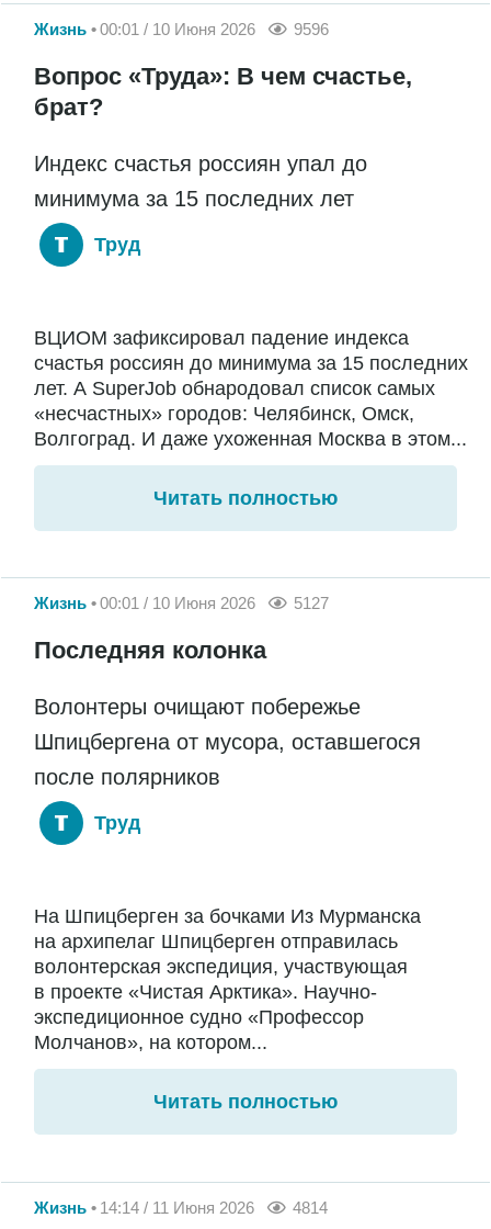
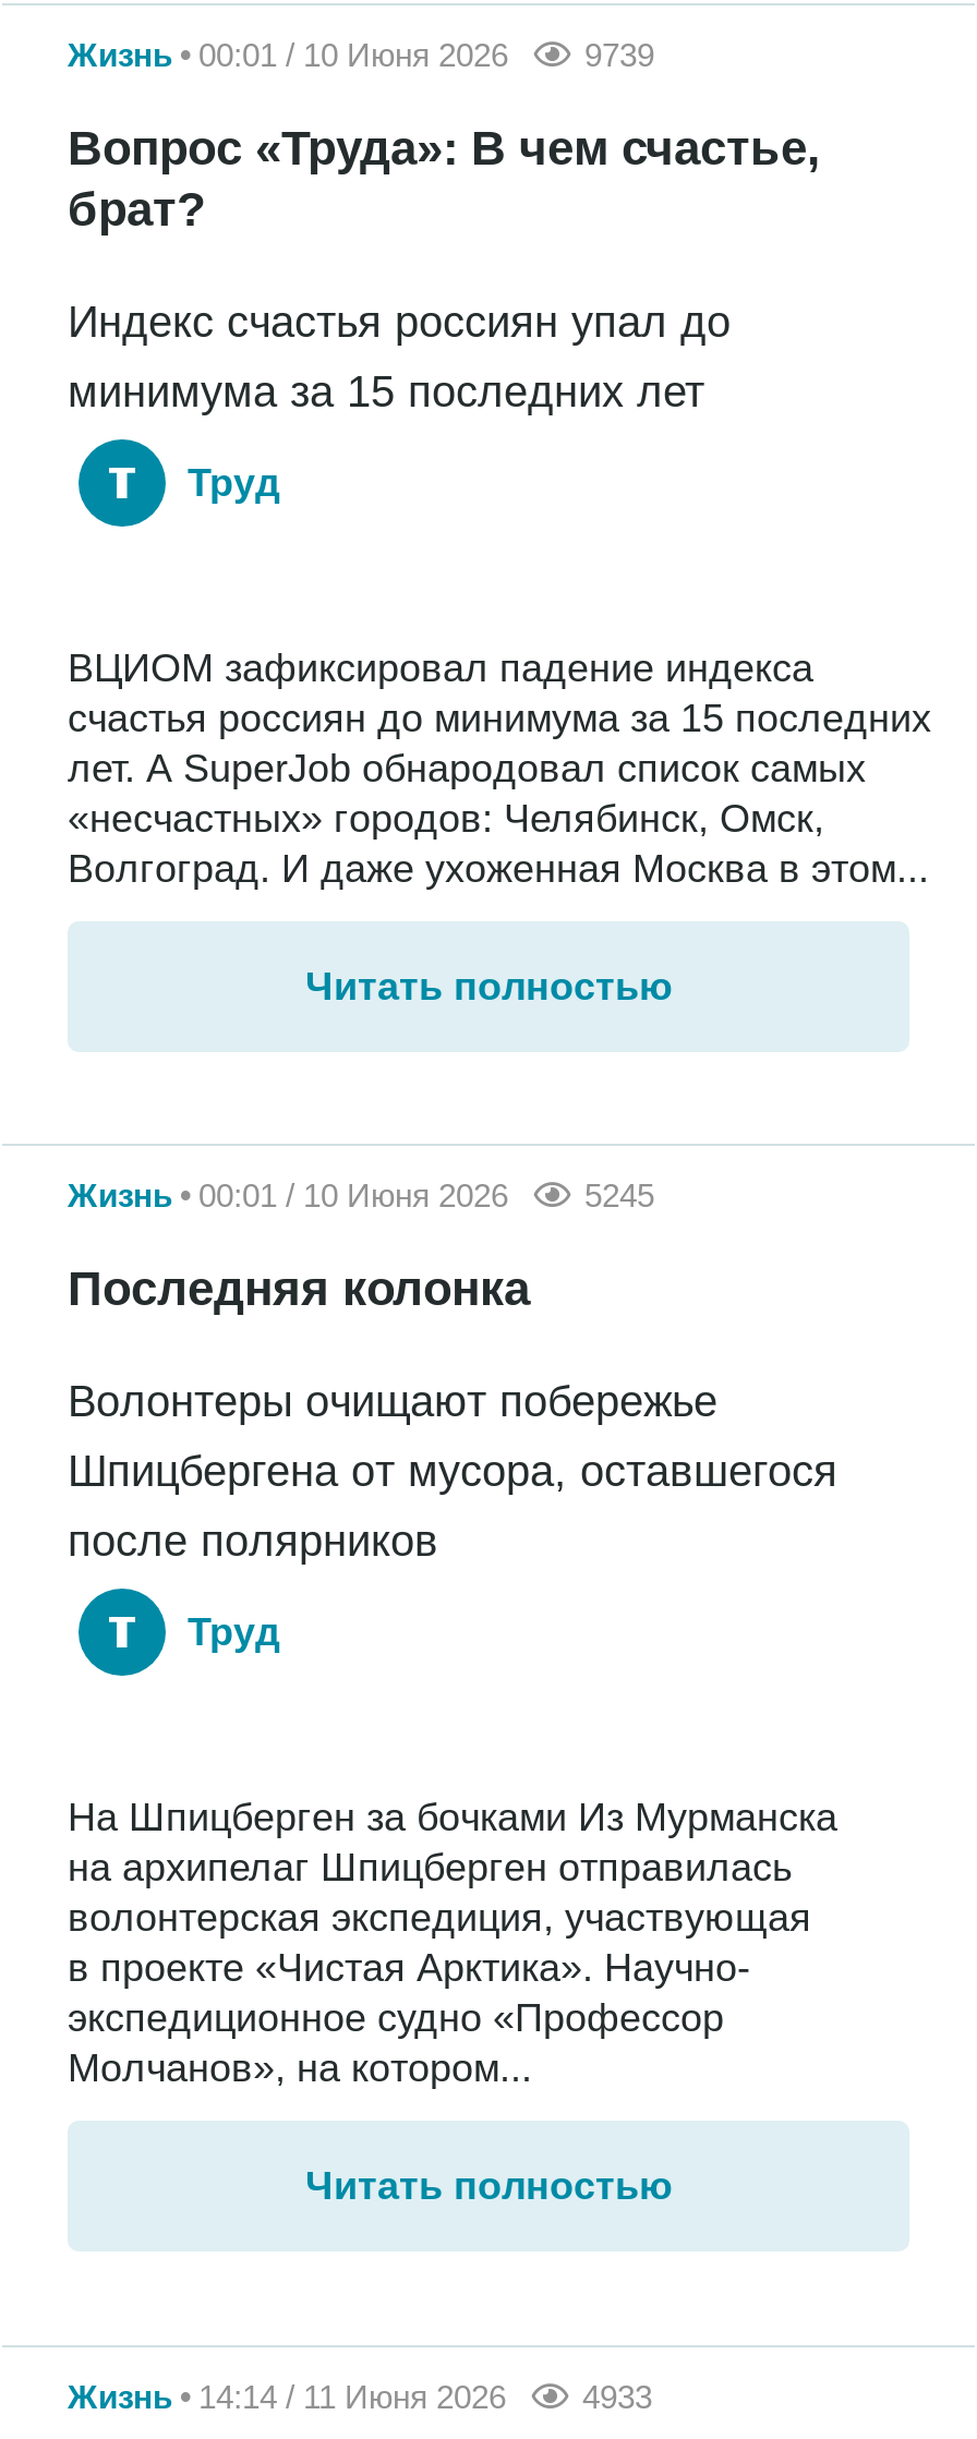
- 9596
+ 9739

- 5127
+ 5245

- 4814
+ 4933
